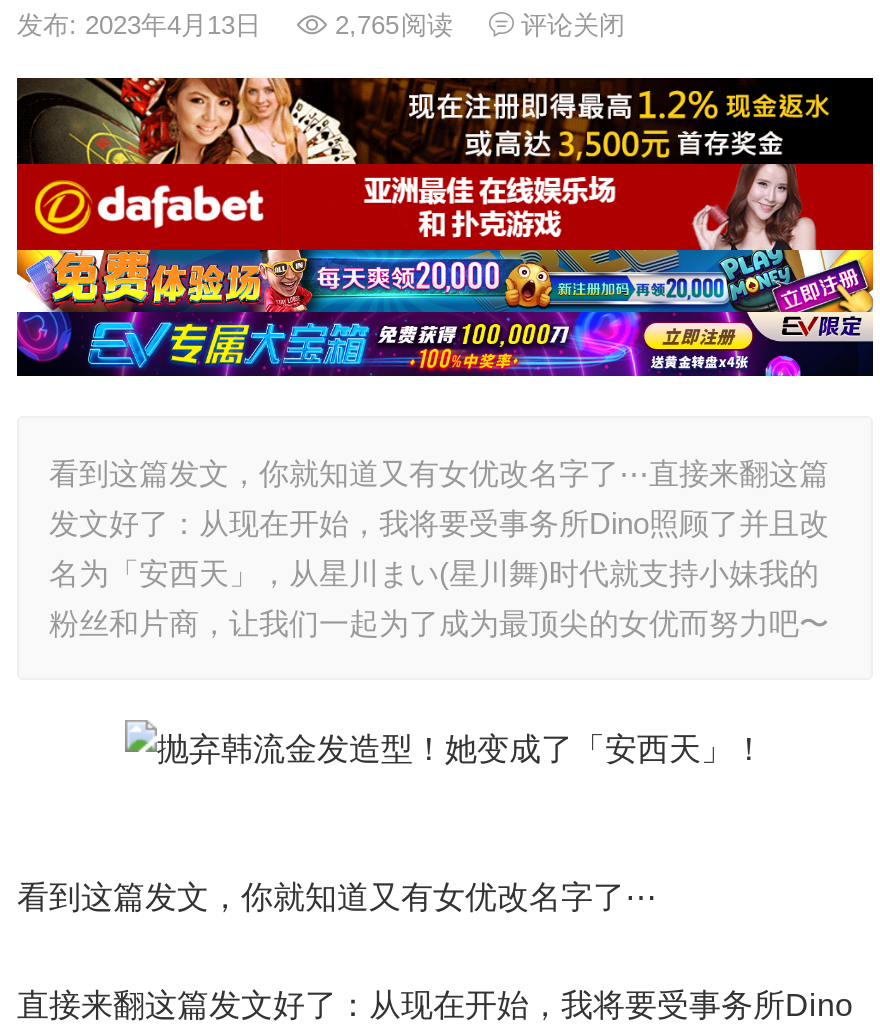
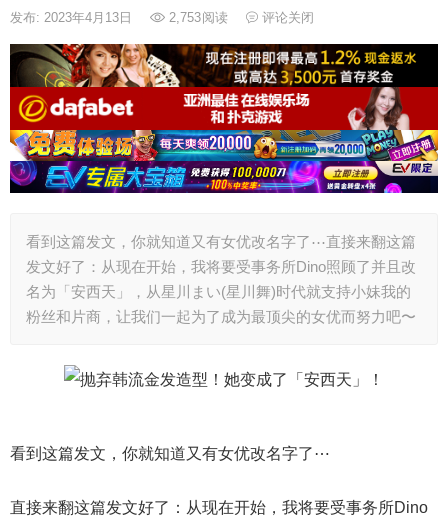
- 发布: 2023年4月13日 2,765阅读 评论关闭
+ 发布: 2023年4月13日 2,753阅读 评论关闭
